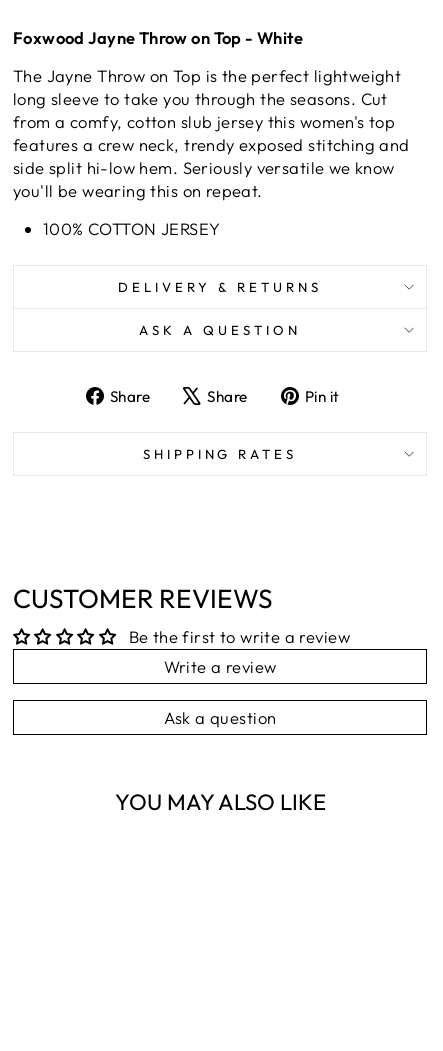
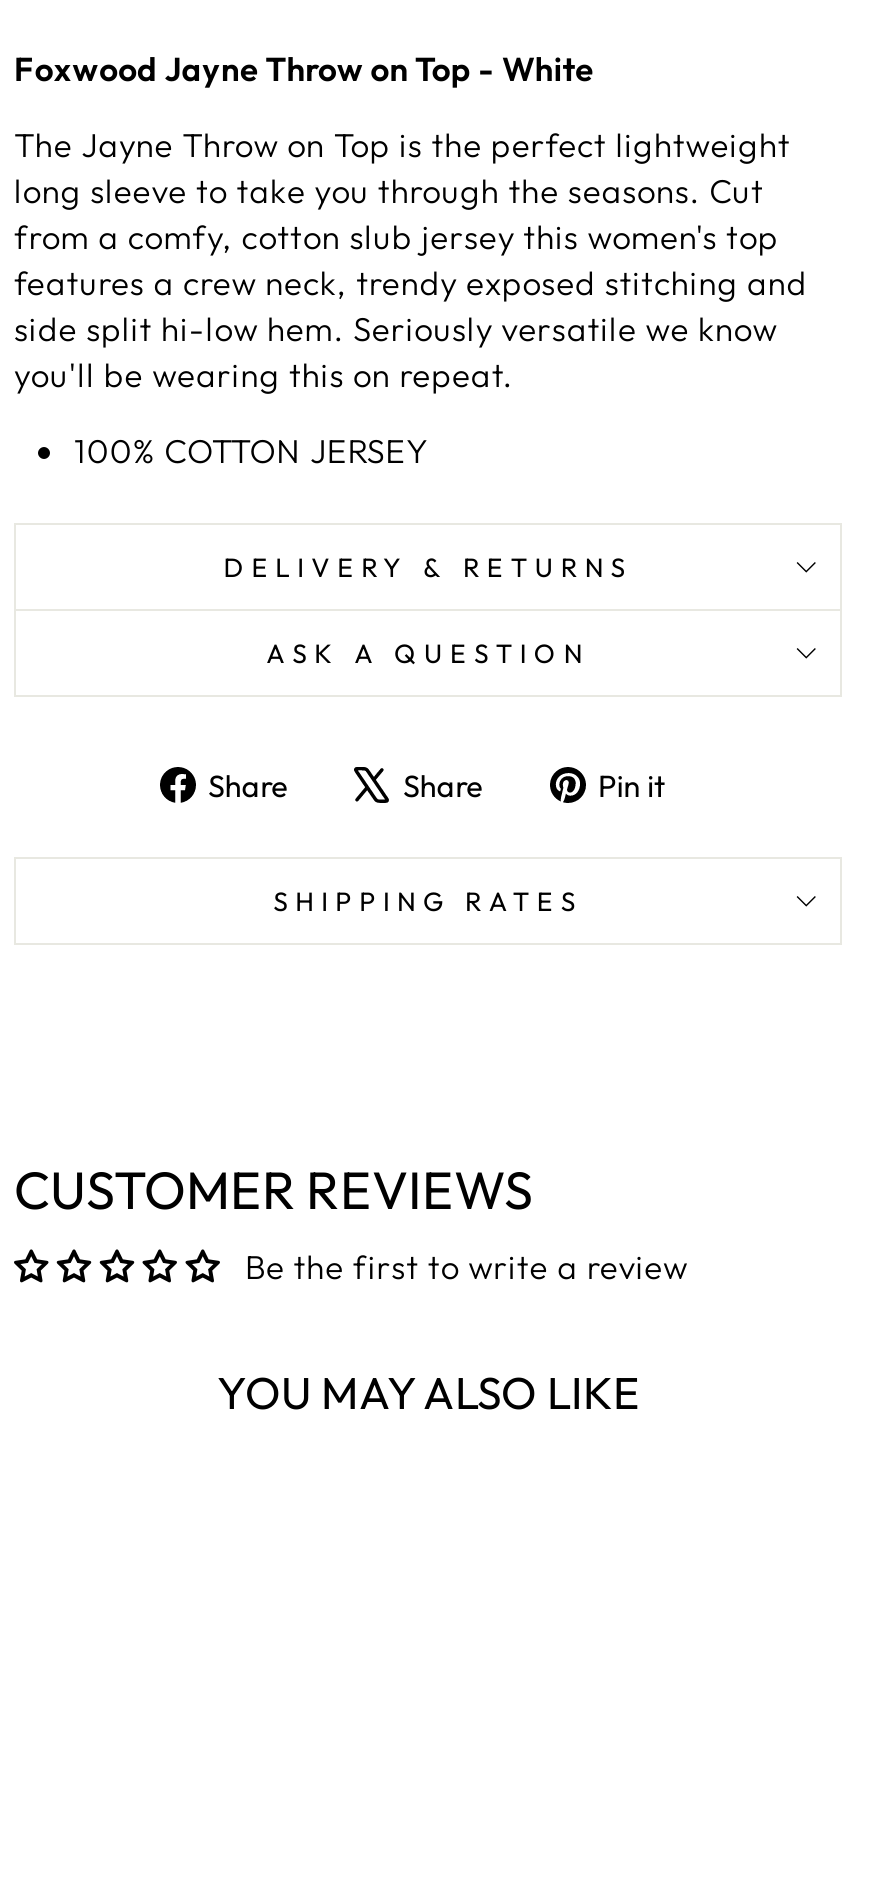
- Write a review
- Ask a question
